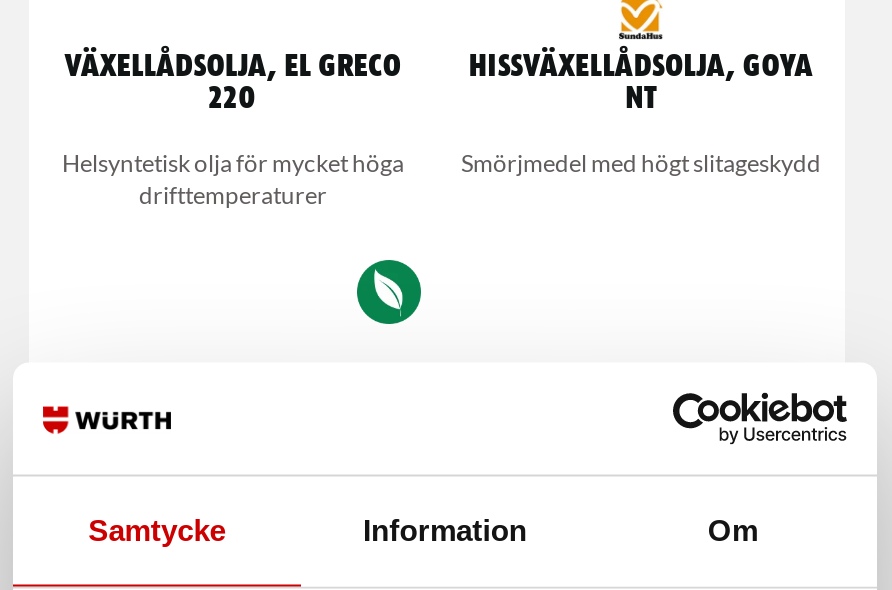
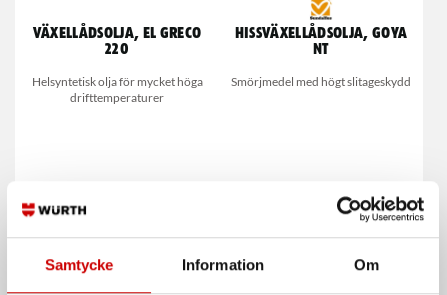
- [image]
